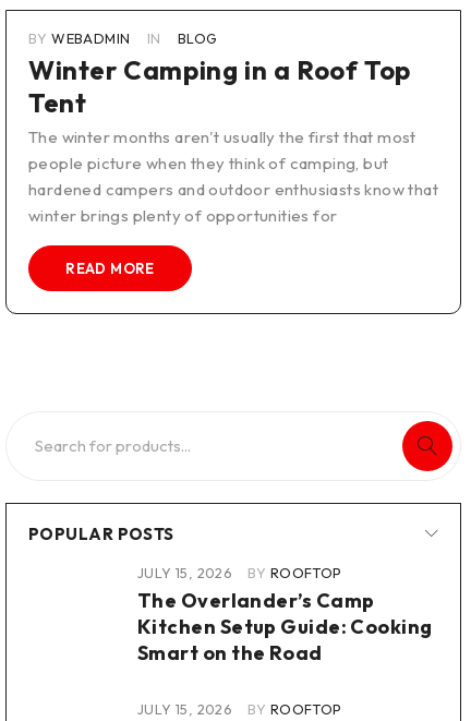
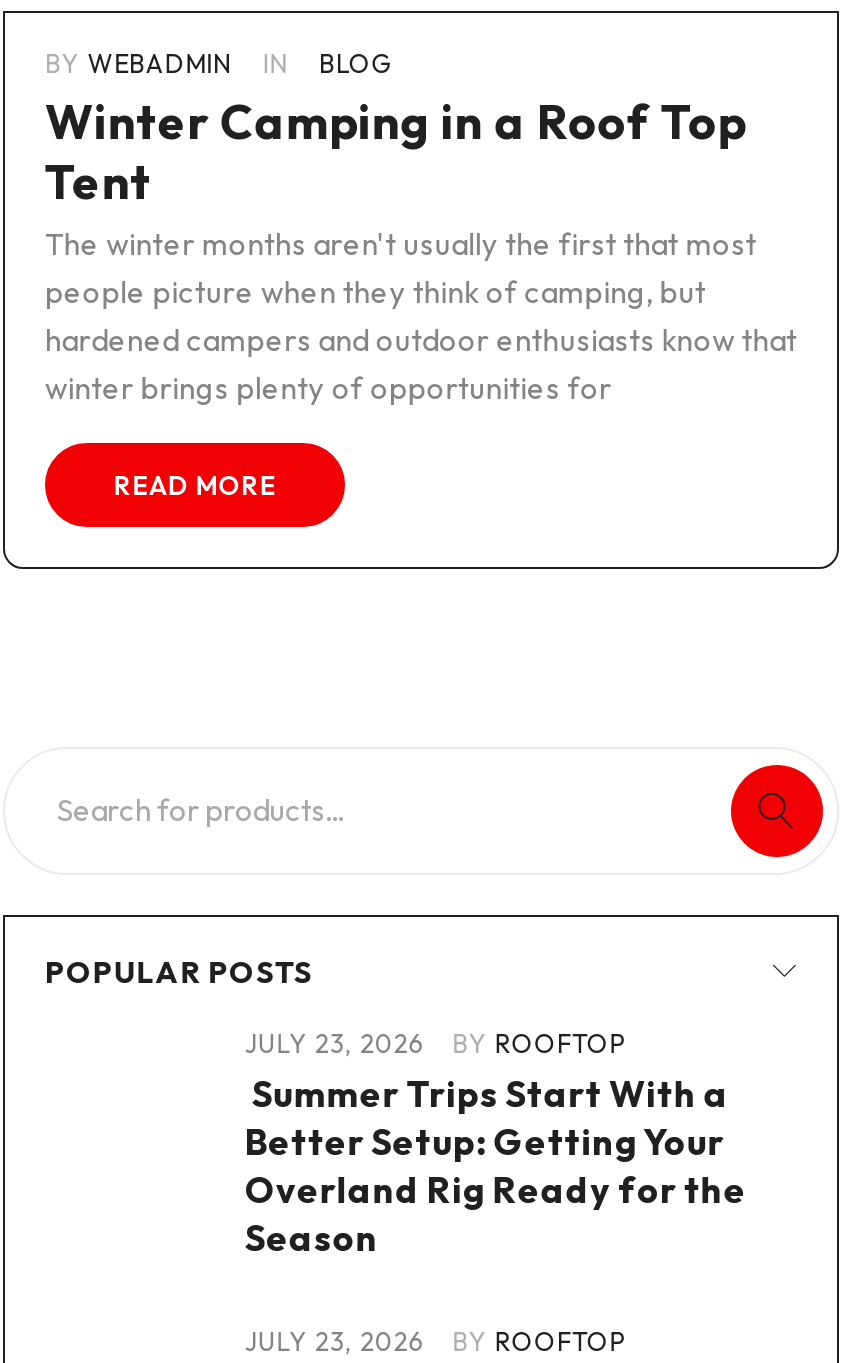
- JULY 15, 2026
+ JULY 23, 2026

- The Overlander’s Camp
- Kitchen Setup Guide: Cooking
- Smart on the Road
+ Summer Trips Start With a
+ Better Setup: Getting Your
+ Overland Rig Ready for the
+ Season

- JULY 15, 2026
+ JULY 23, 2026
